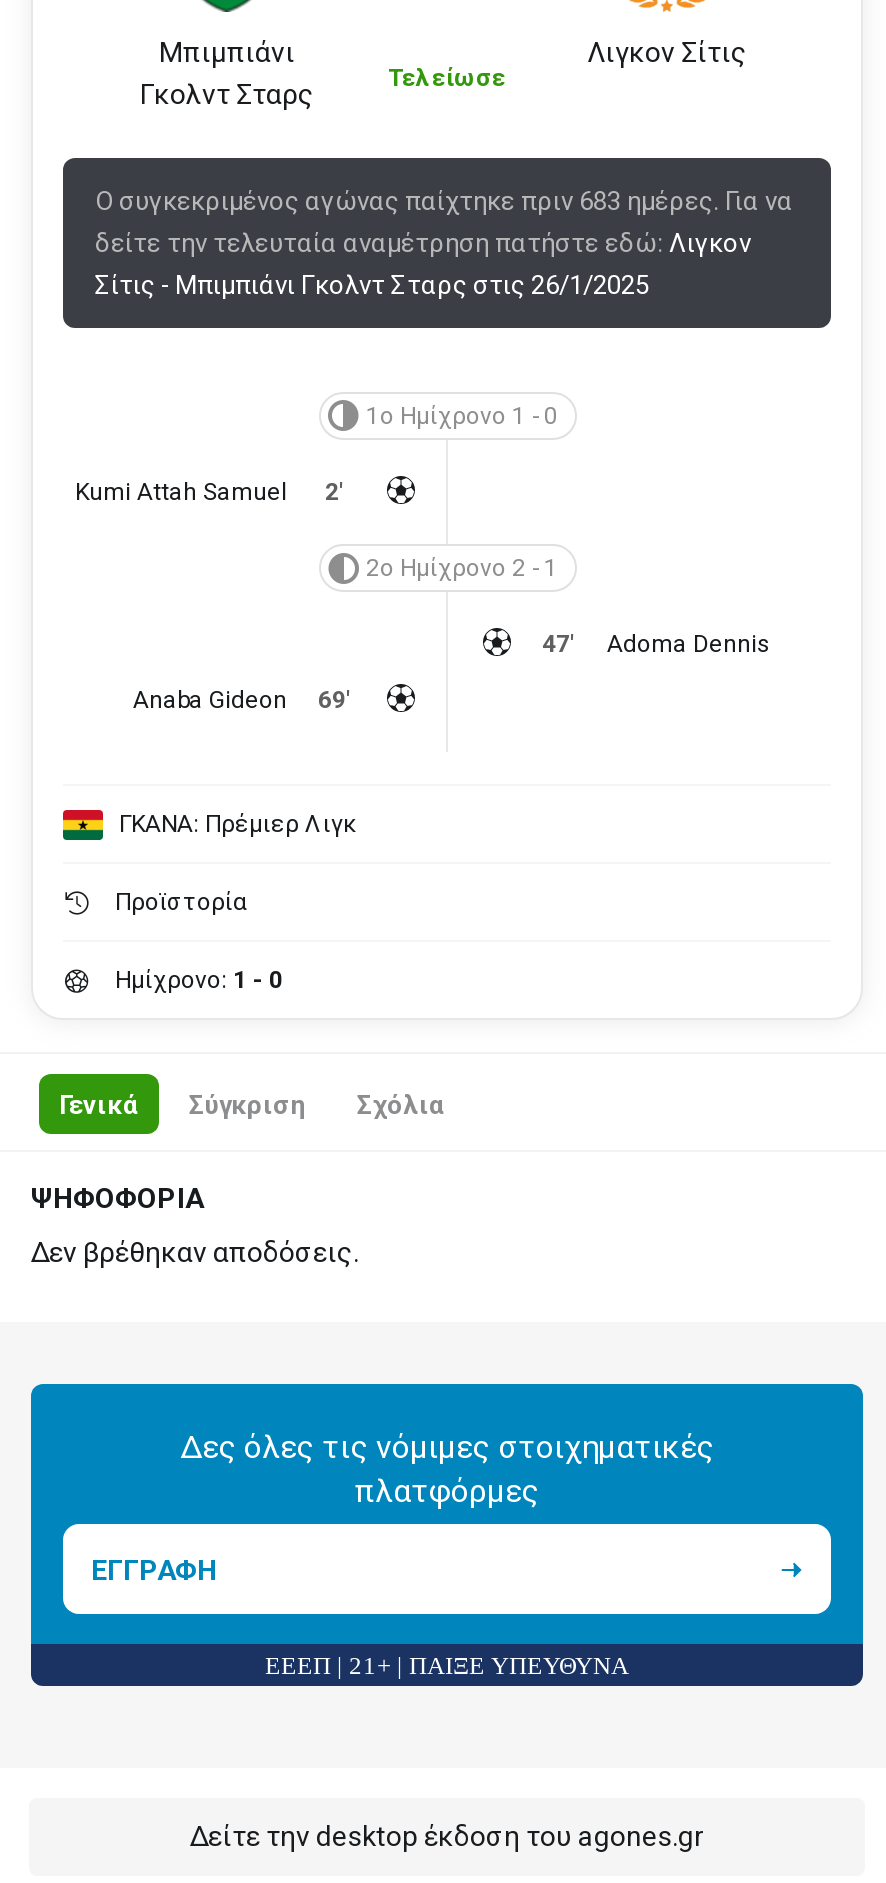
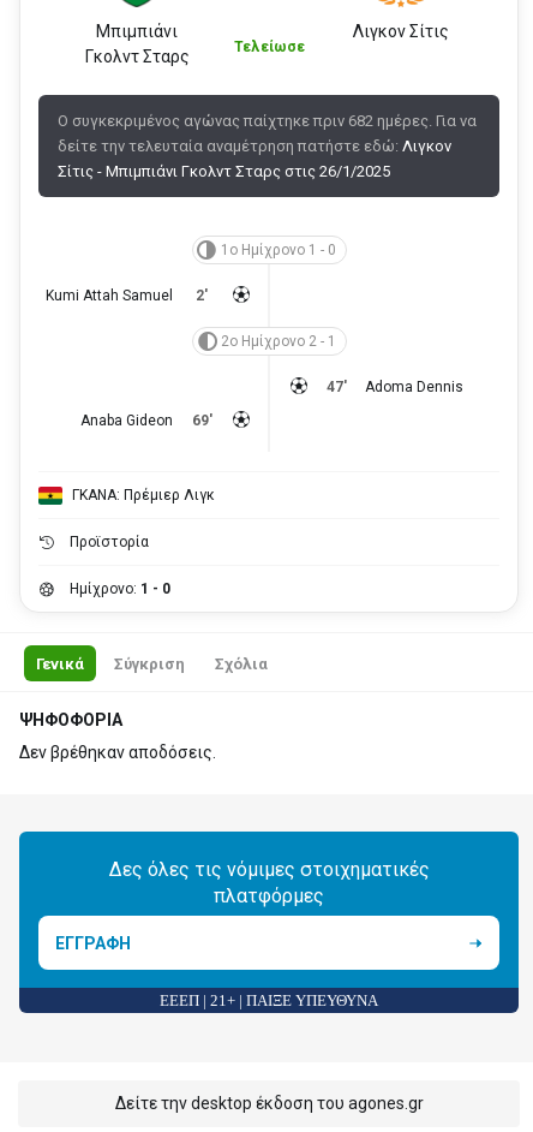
- Ο συγκεκριμένος αγώνας παίχτηκε πριν 683 ημέρες. Για να
+ Ο συγκεκριμένος αγώνας παίχτηκε πριν 682 ημέρες. Για να
